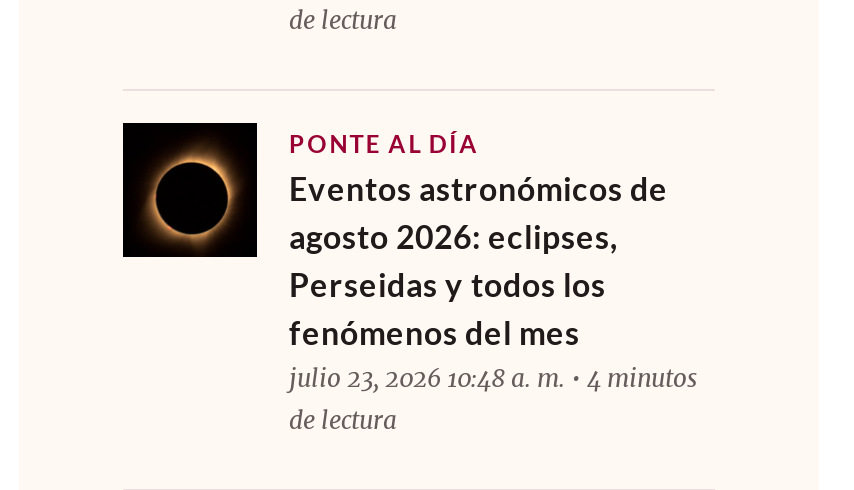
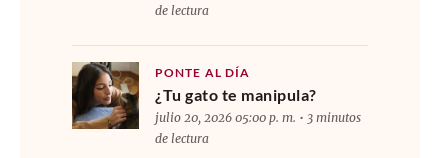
- [image]
- Eventos astronómicos de
- agosto 2026: eclipses,
- Perseidas y todos los
- fenómenos del mes
- julio 23, 2026 10:48 a. m. • 4 minutos
+ [image]
+ ¿Tu gato te manipula?
+ julio 20, 2026 05:00 p. m. • 3 minutos
